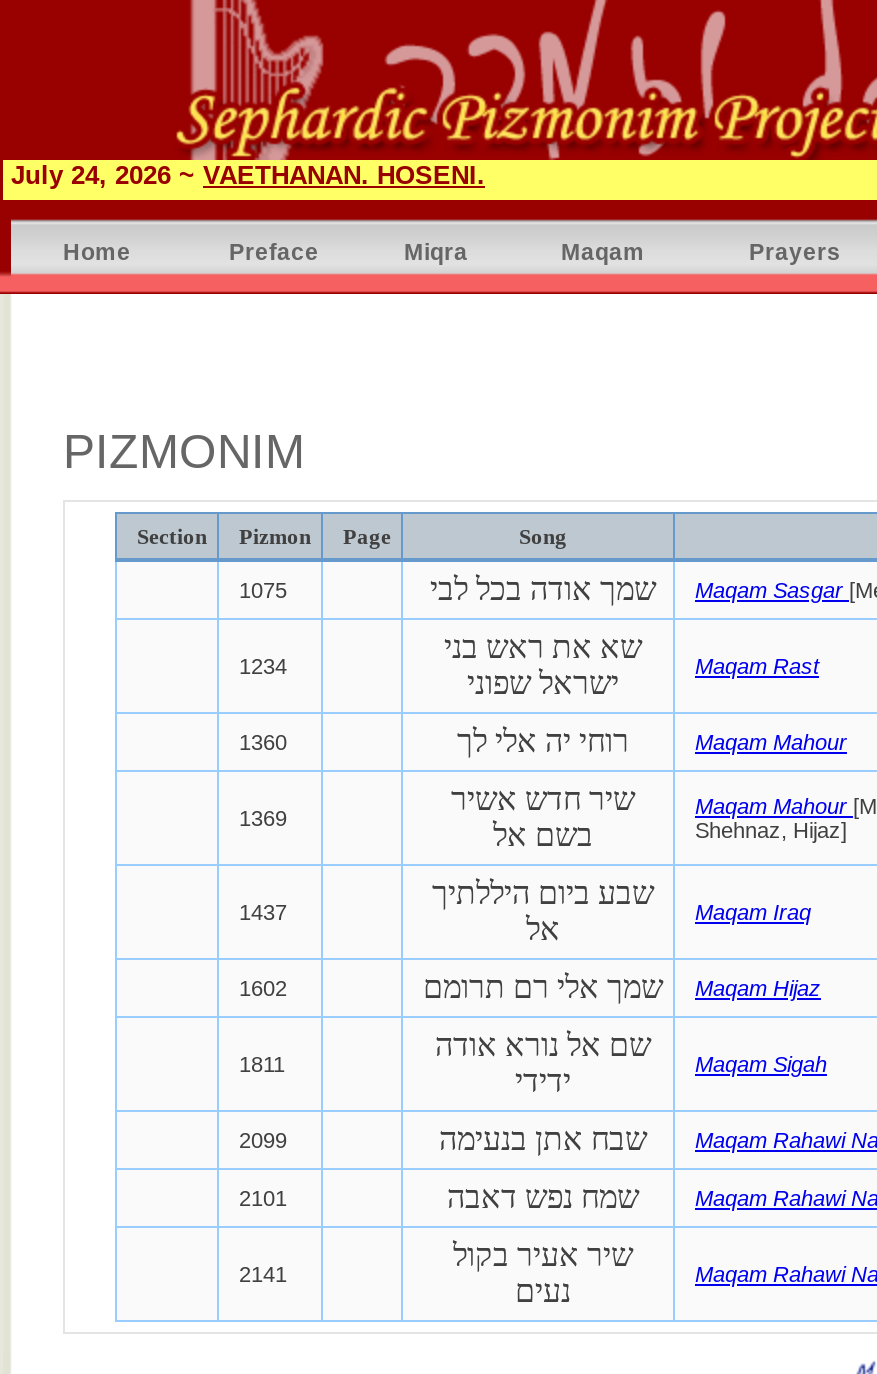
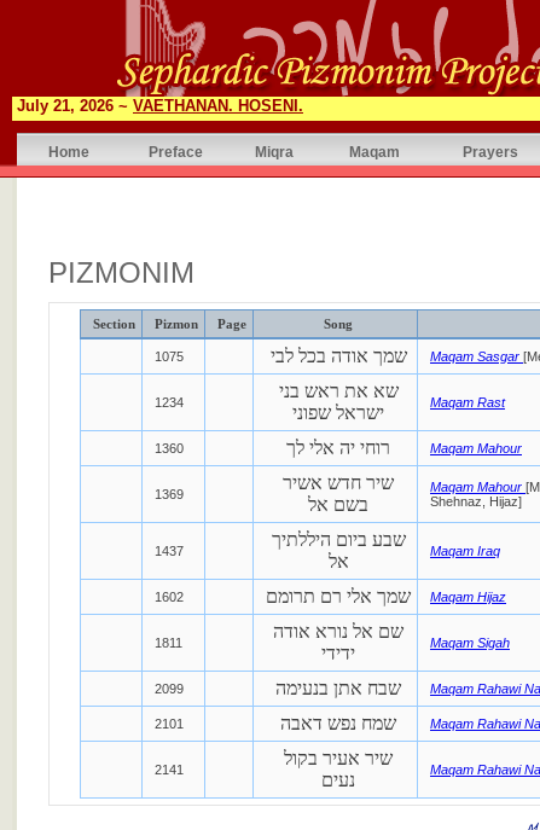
- July 24, 2026 ~VAETHANAN. HOSENI.
+ July 21, 2026 ~VAETHANAN. HOSENI.
